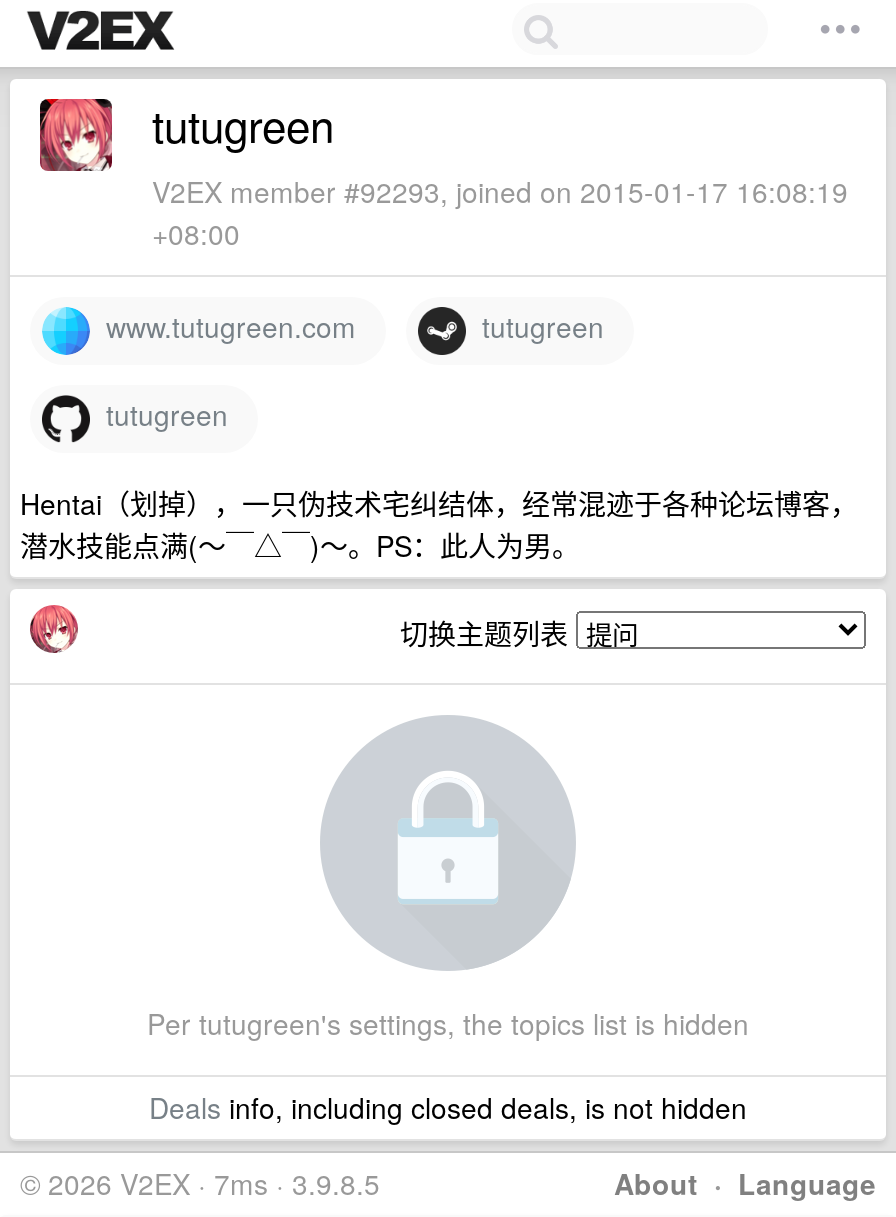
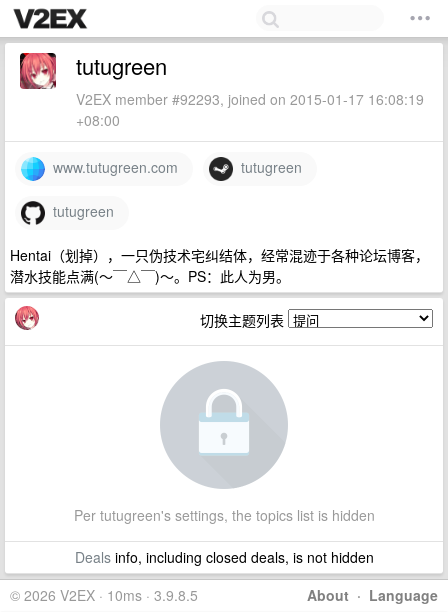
- © 2026 V2EX · 7ms · 3.9.8.5
+ © 2026 V2EX · 10ms · 3.9.8.5
